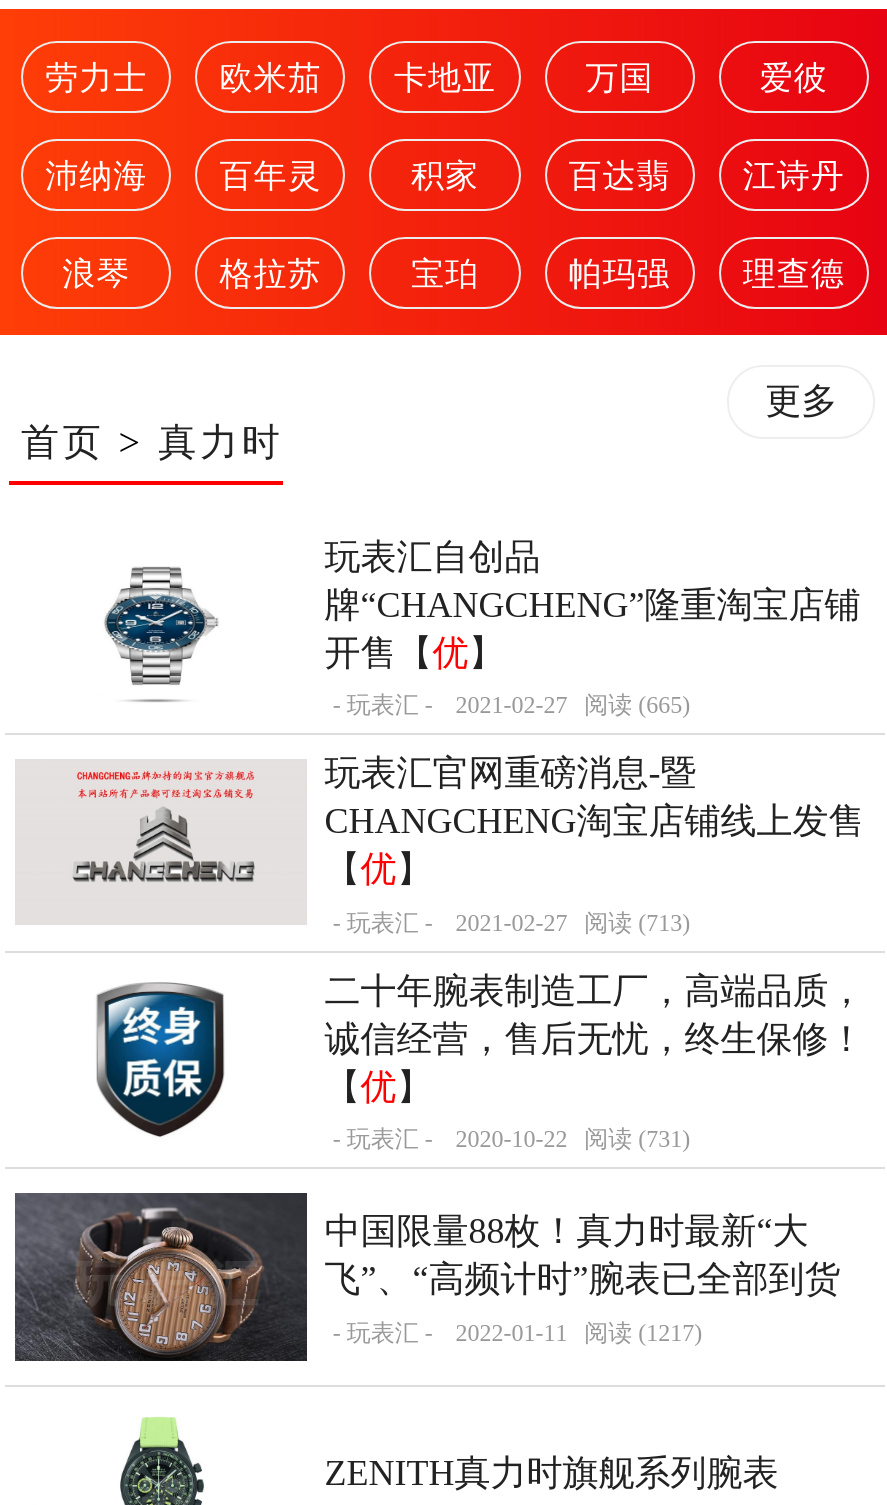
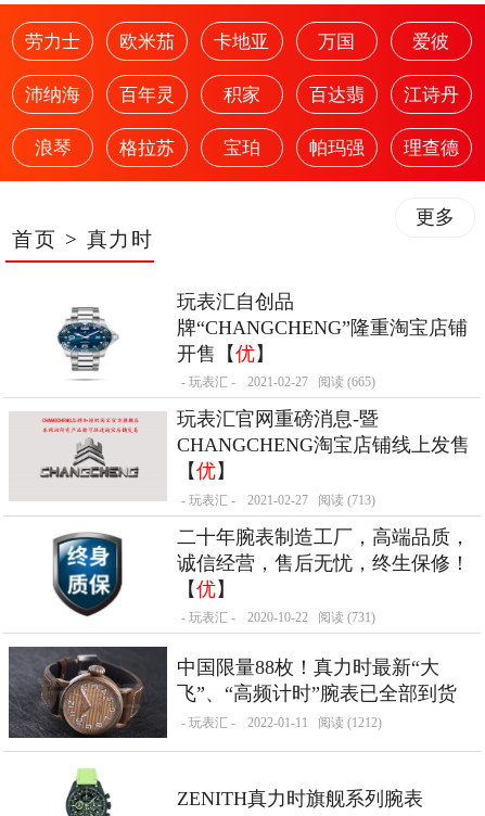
- - 玩表汇 - 2022-01-11 阅读 (1217)
+ - 玩表汇 - 2022-01-11 阅读 (1212)
